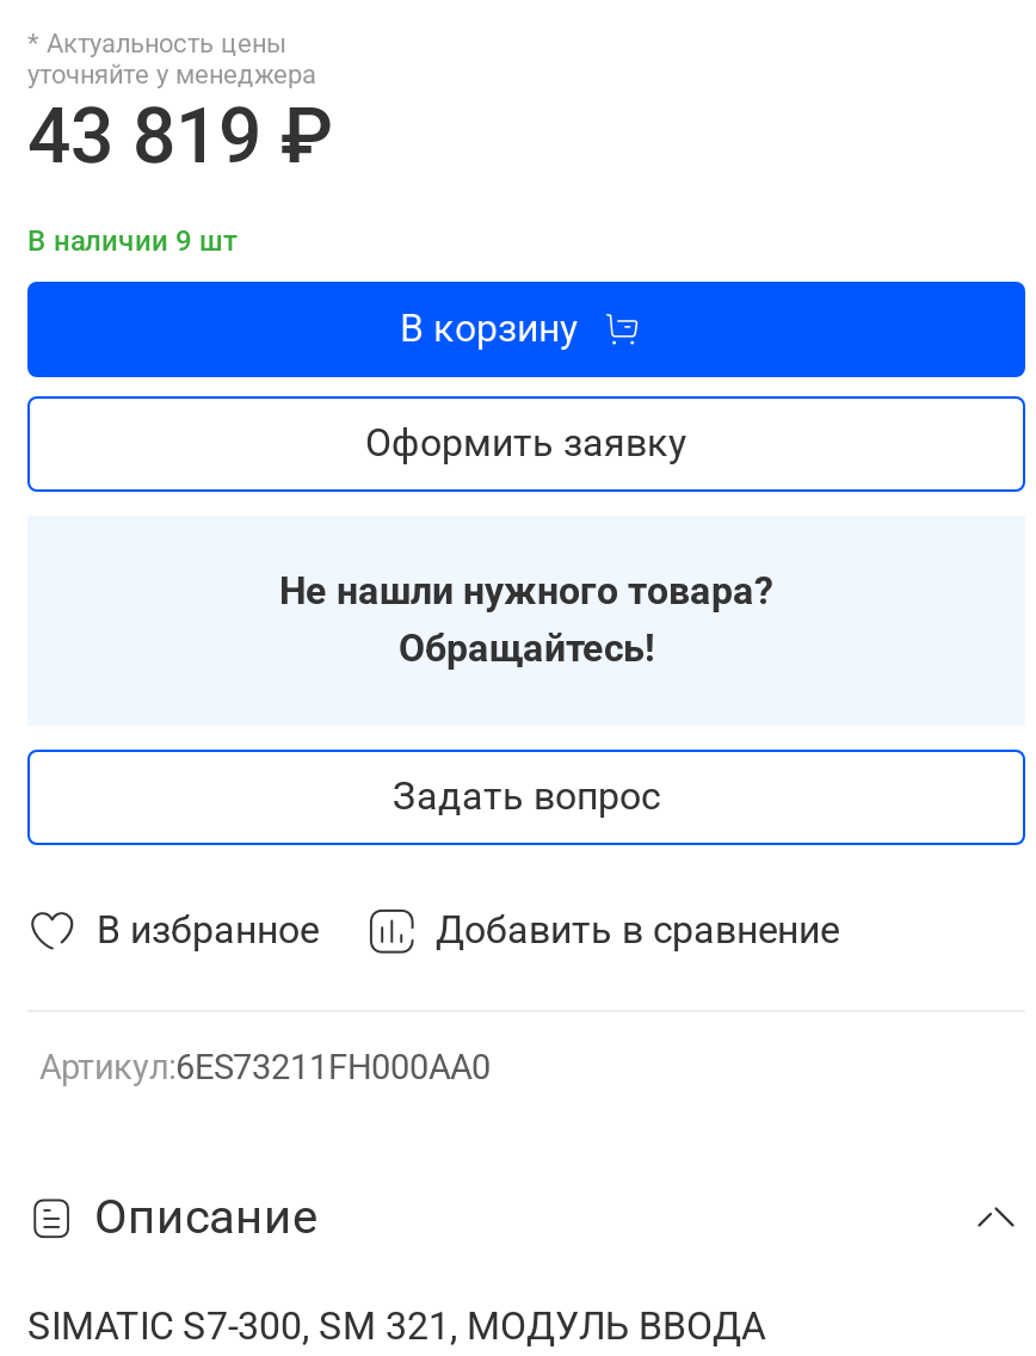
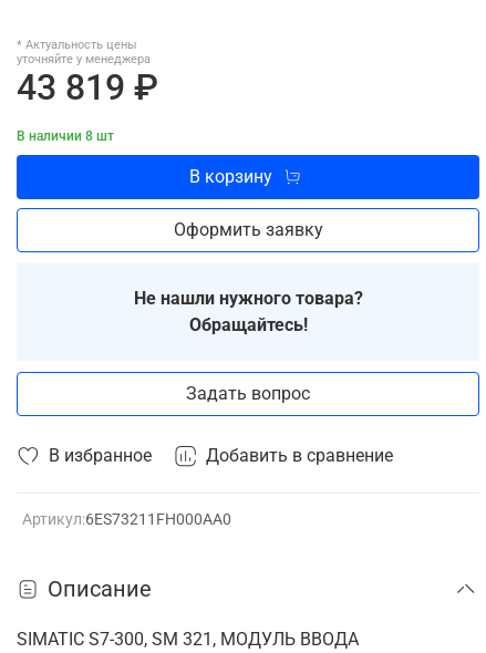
- В наличии 9 шт
+ В наличии 8 шт
